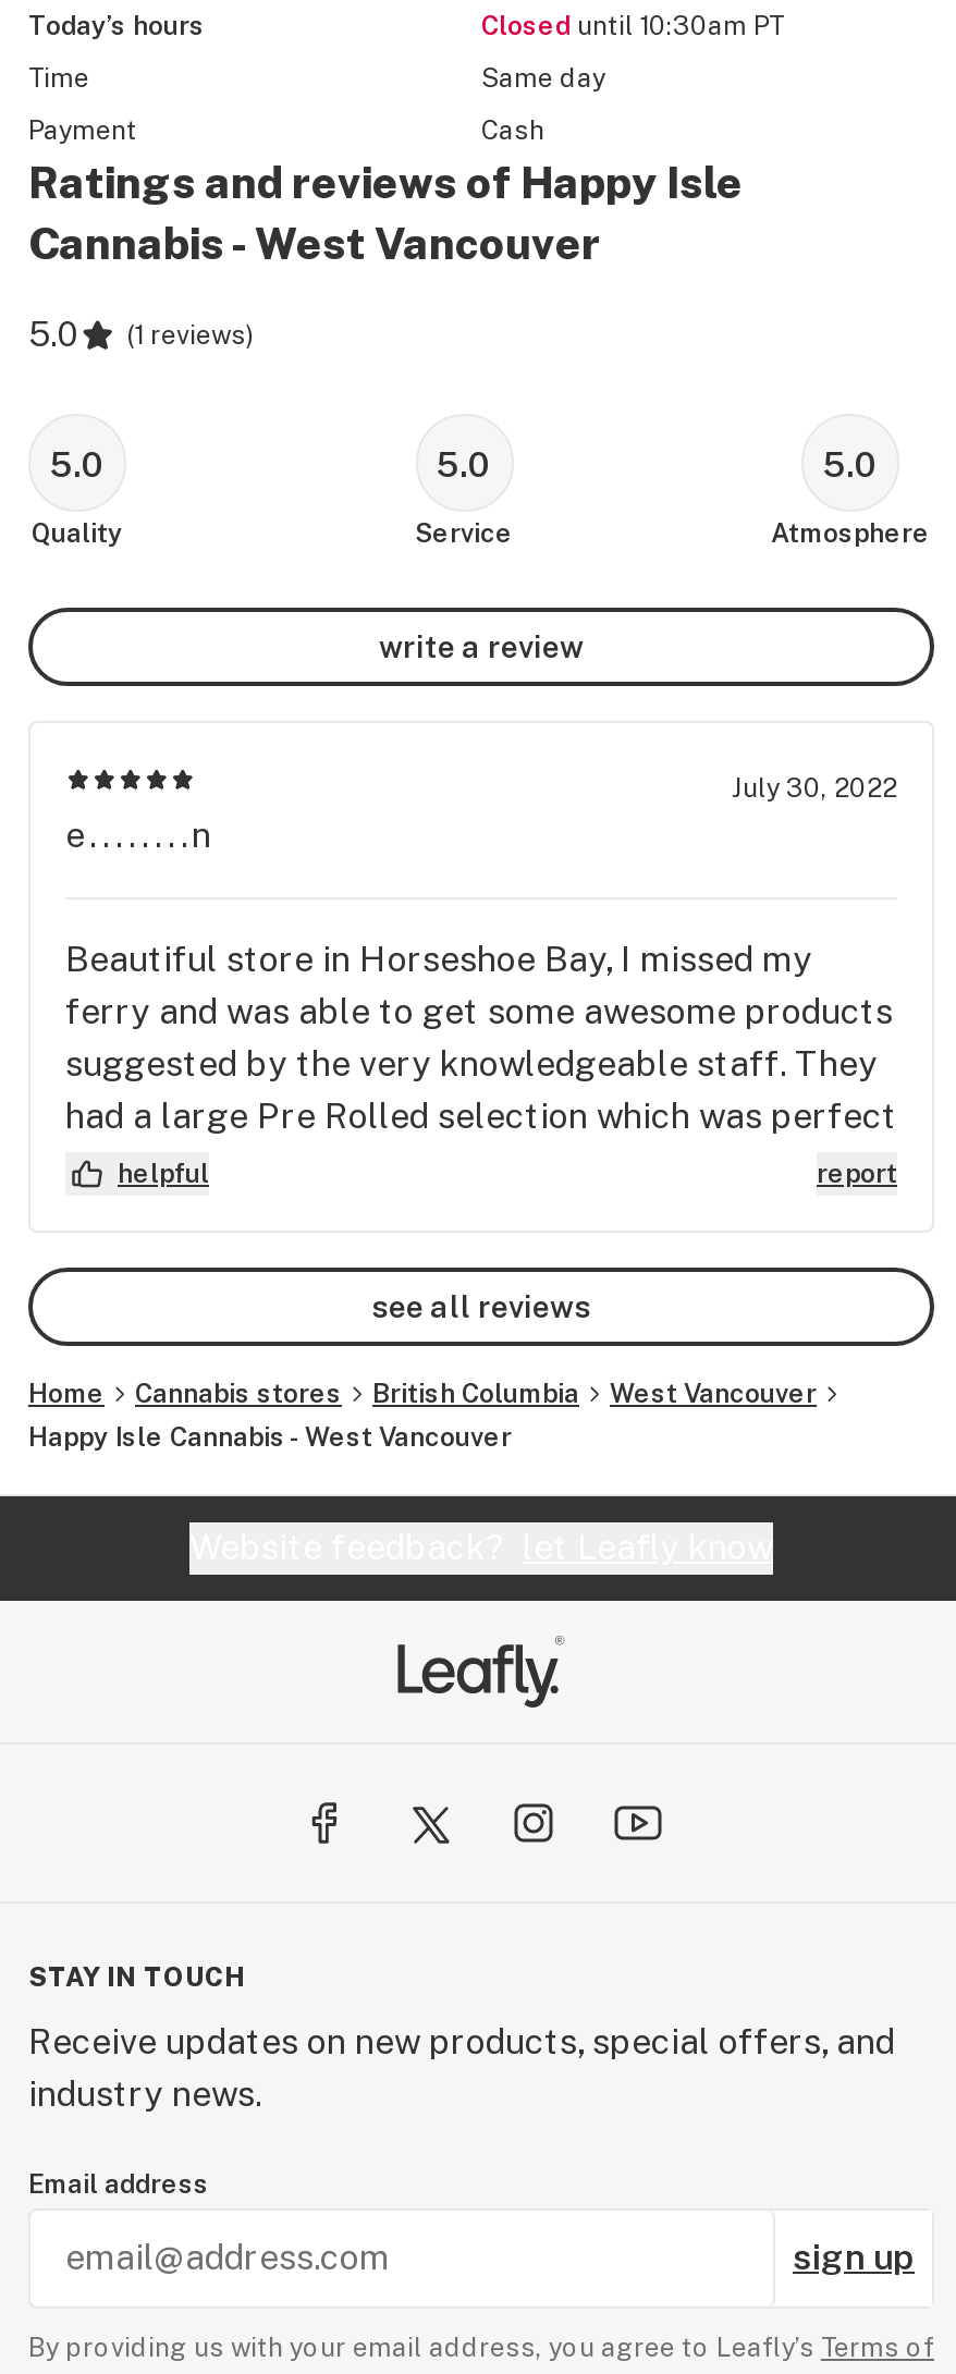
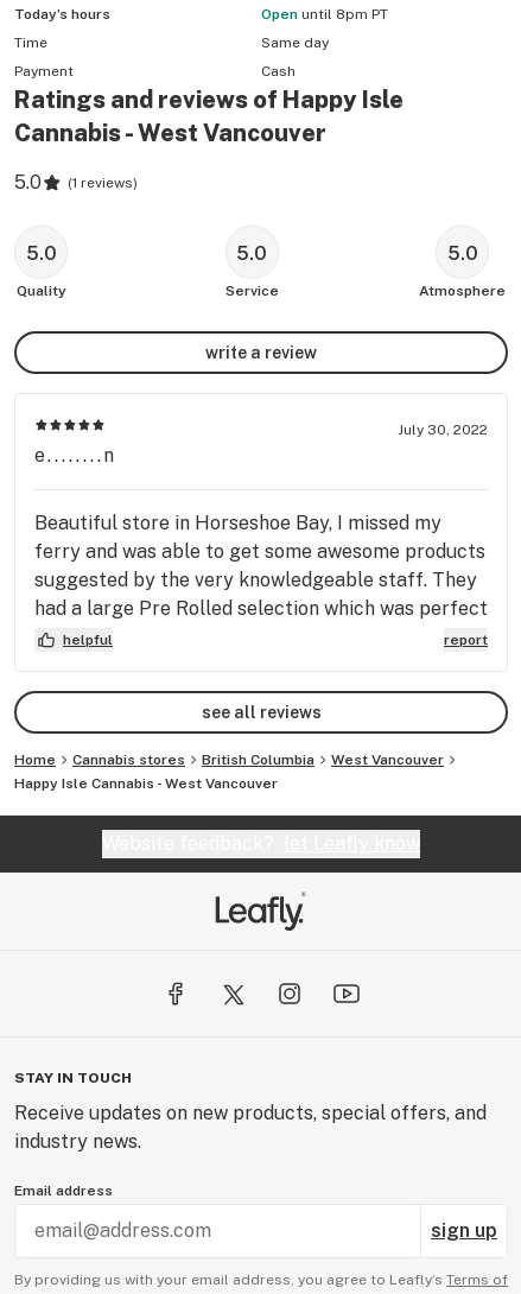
- Closed until 10:30am PT
+ Open until 8pm PT
